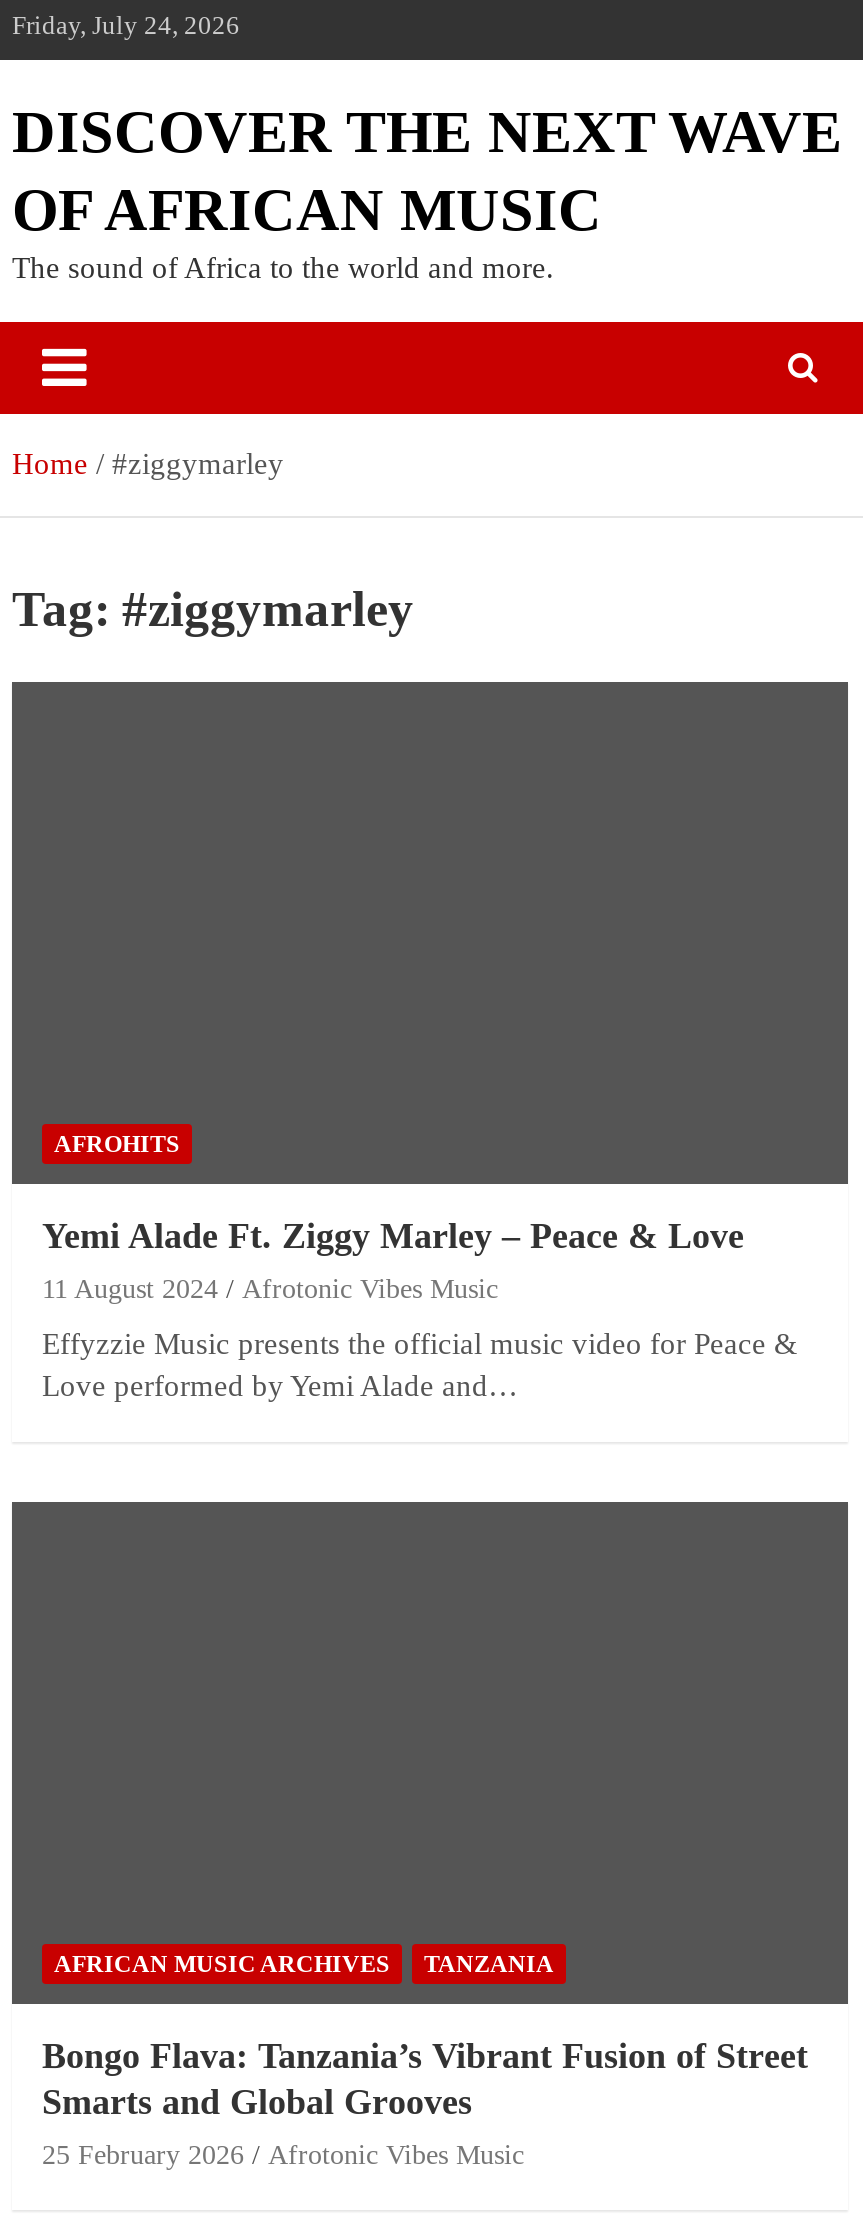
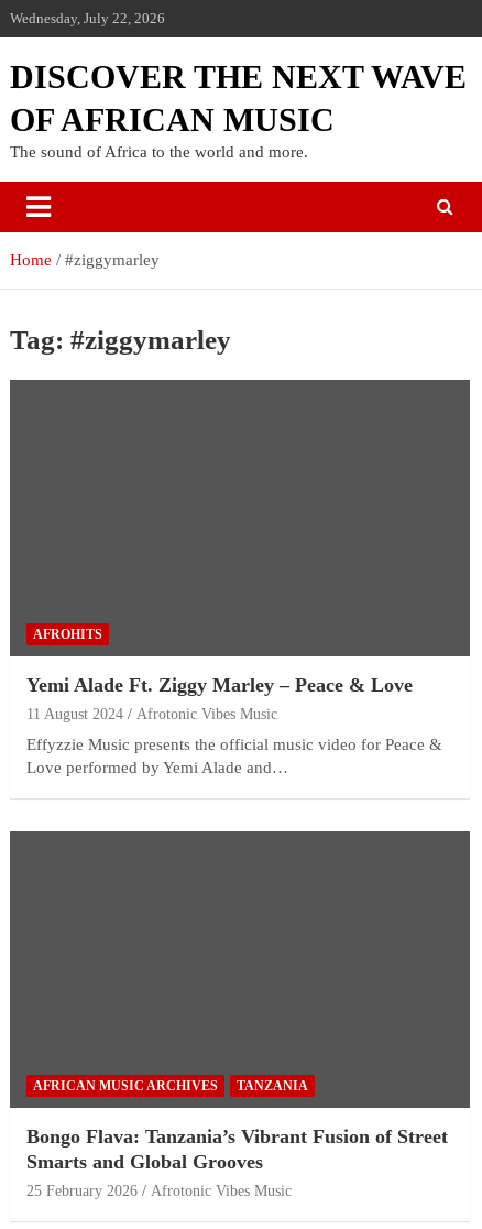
- Friday, July 24, 2026
+ Wednesday, July 22, 2026
